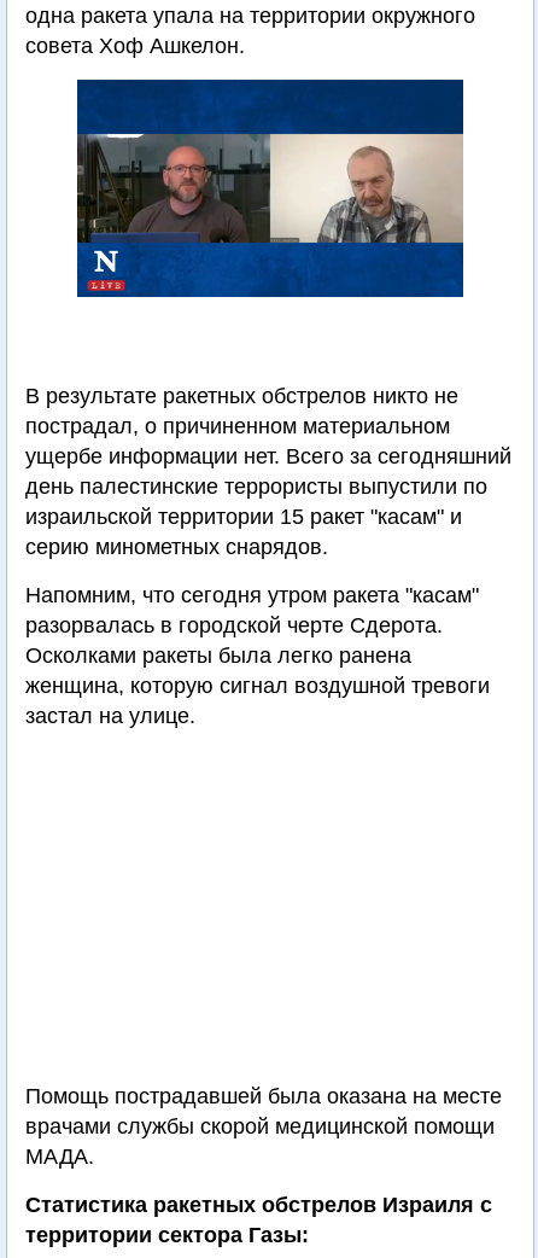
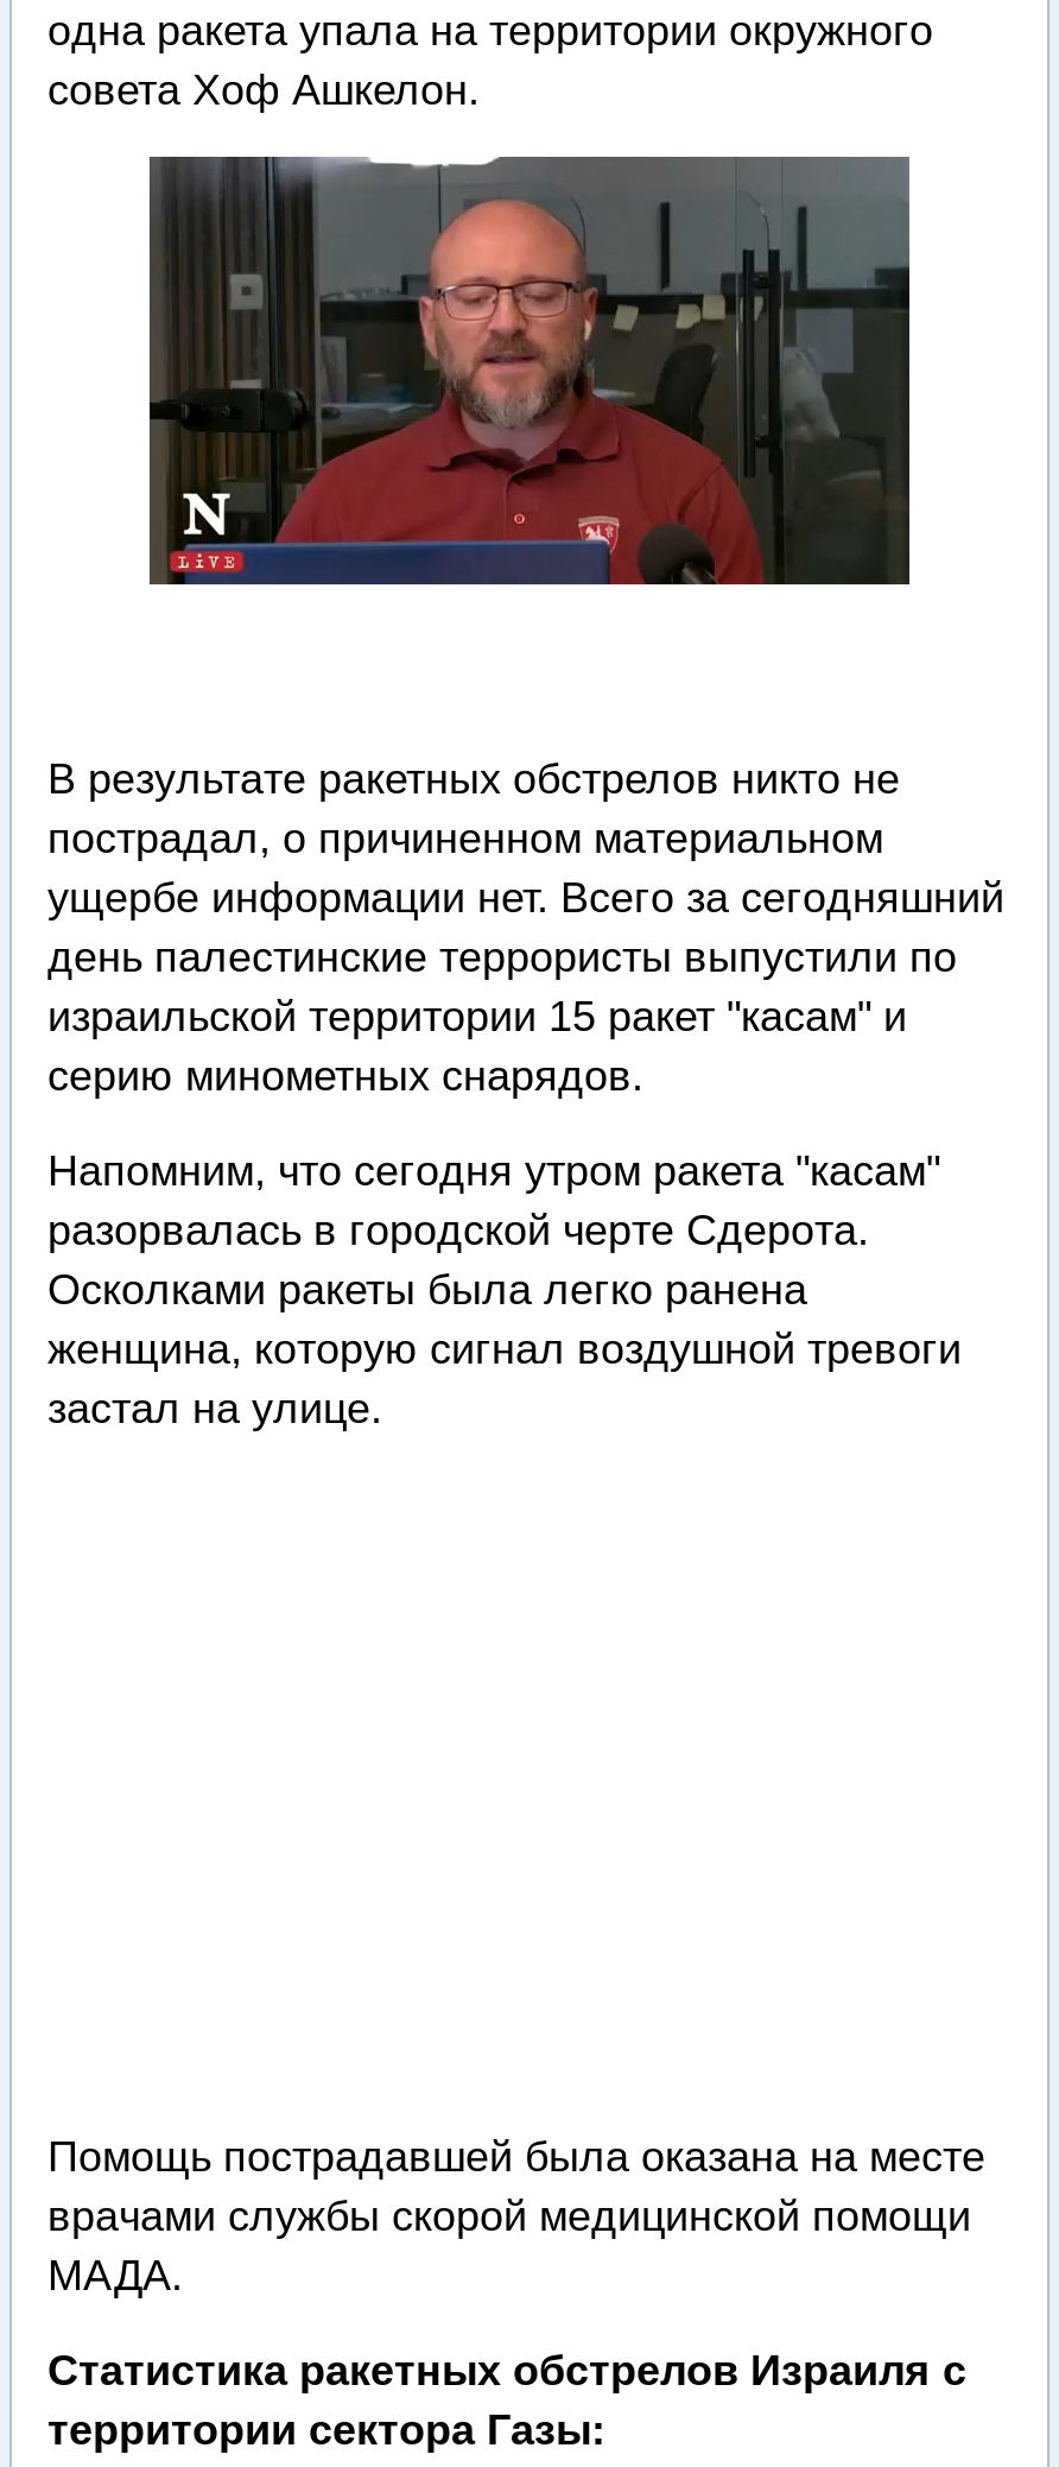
- [image]
+ [image]
